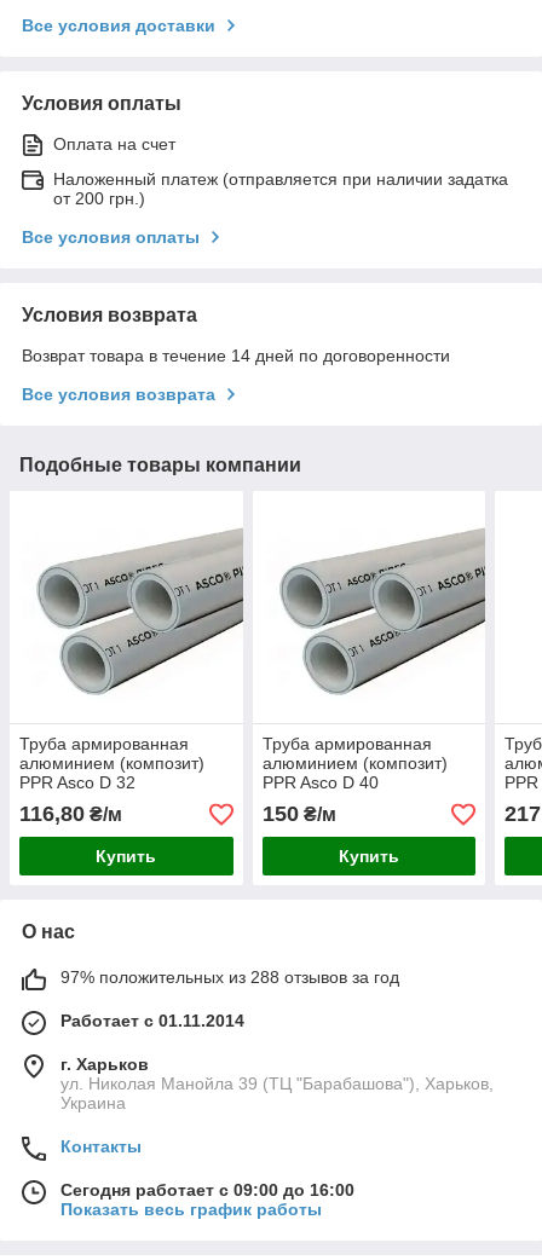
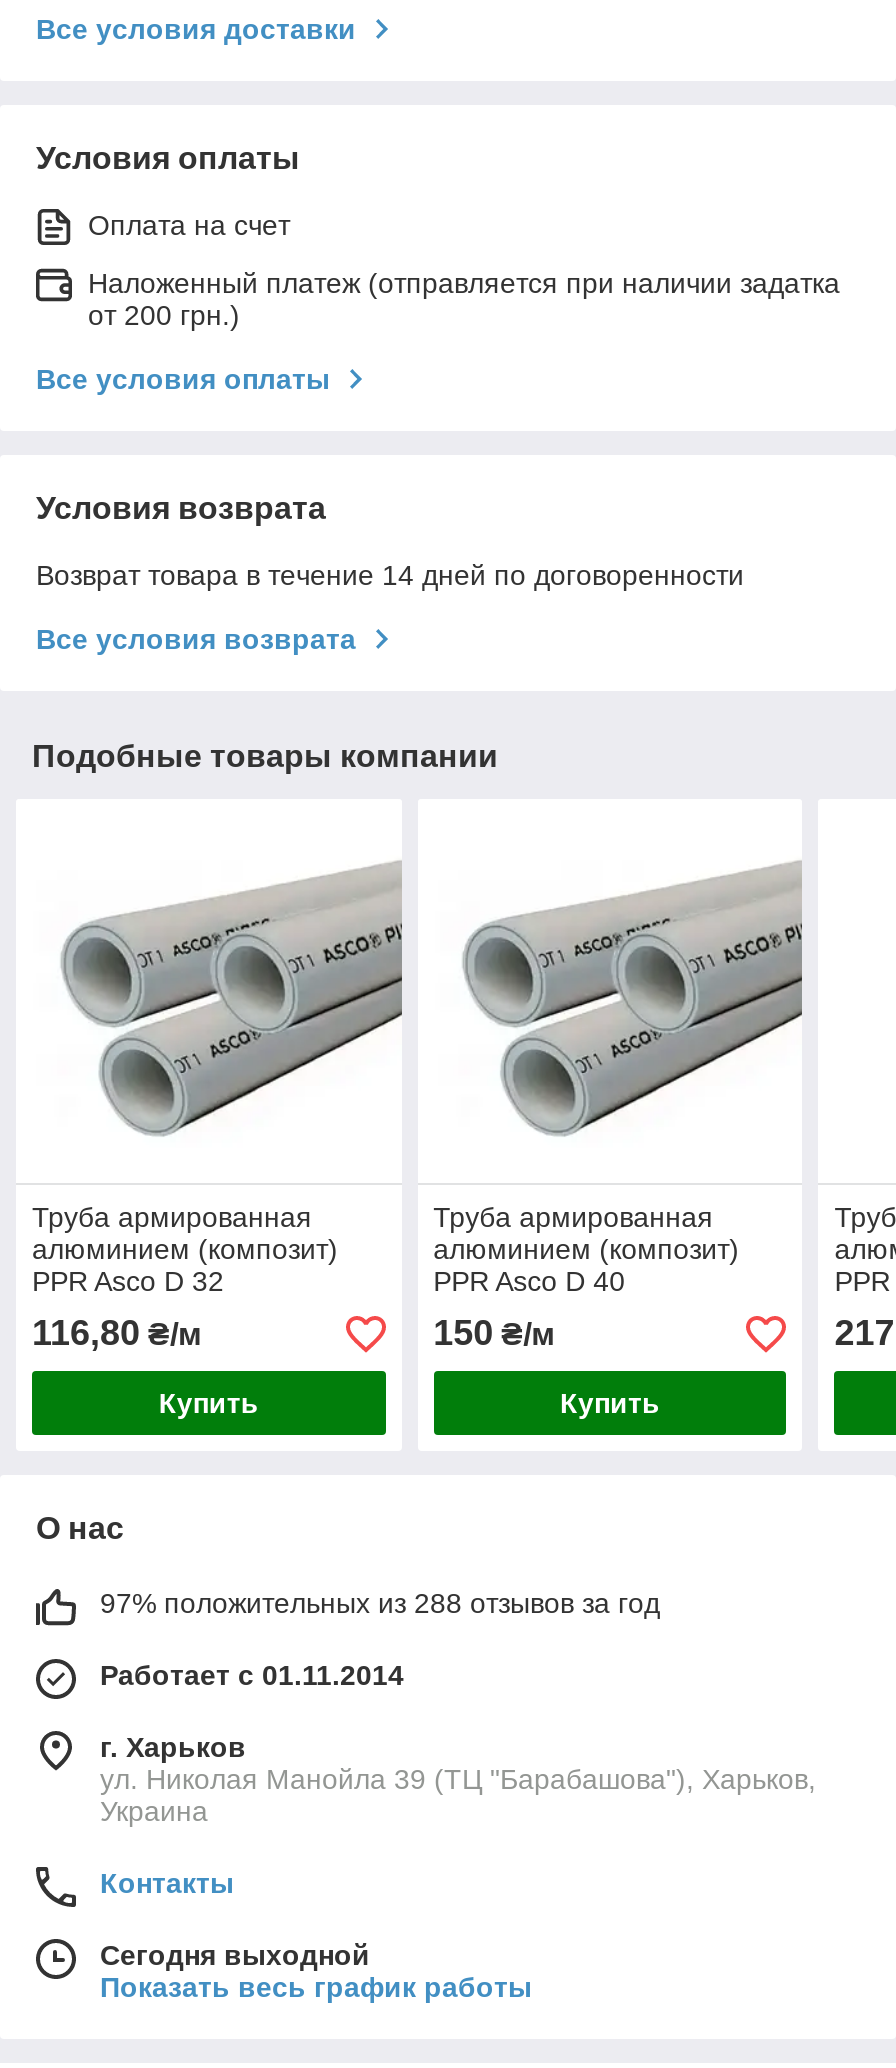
- Сегодня работает с 09:00 до 16:00
+ Сегодня выходной
